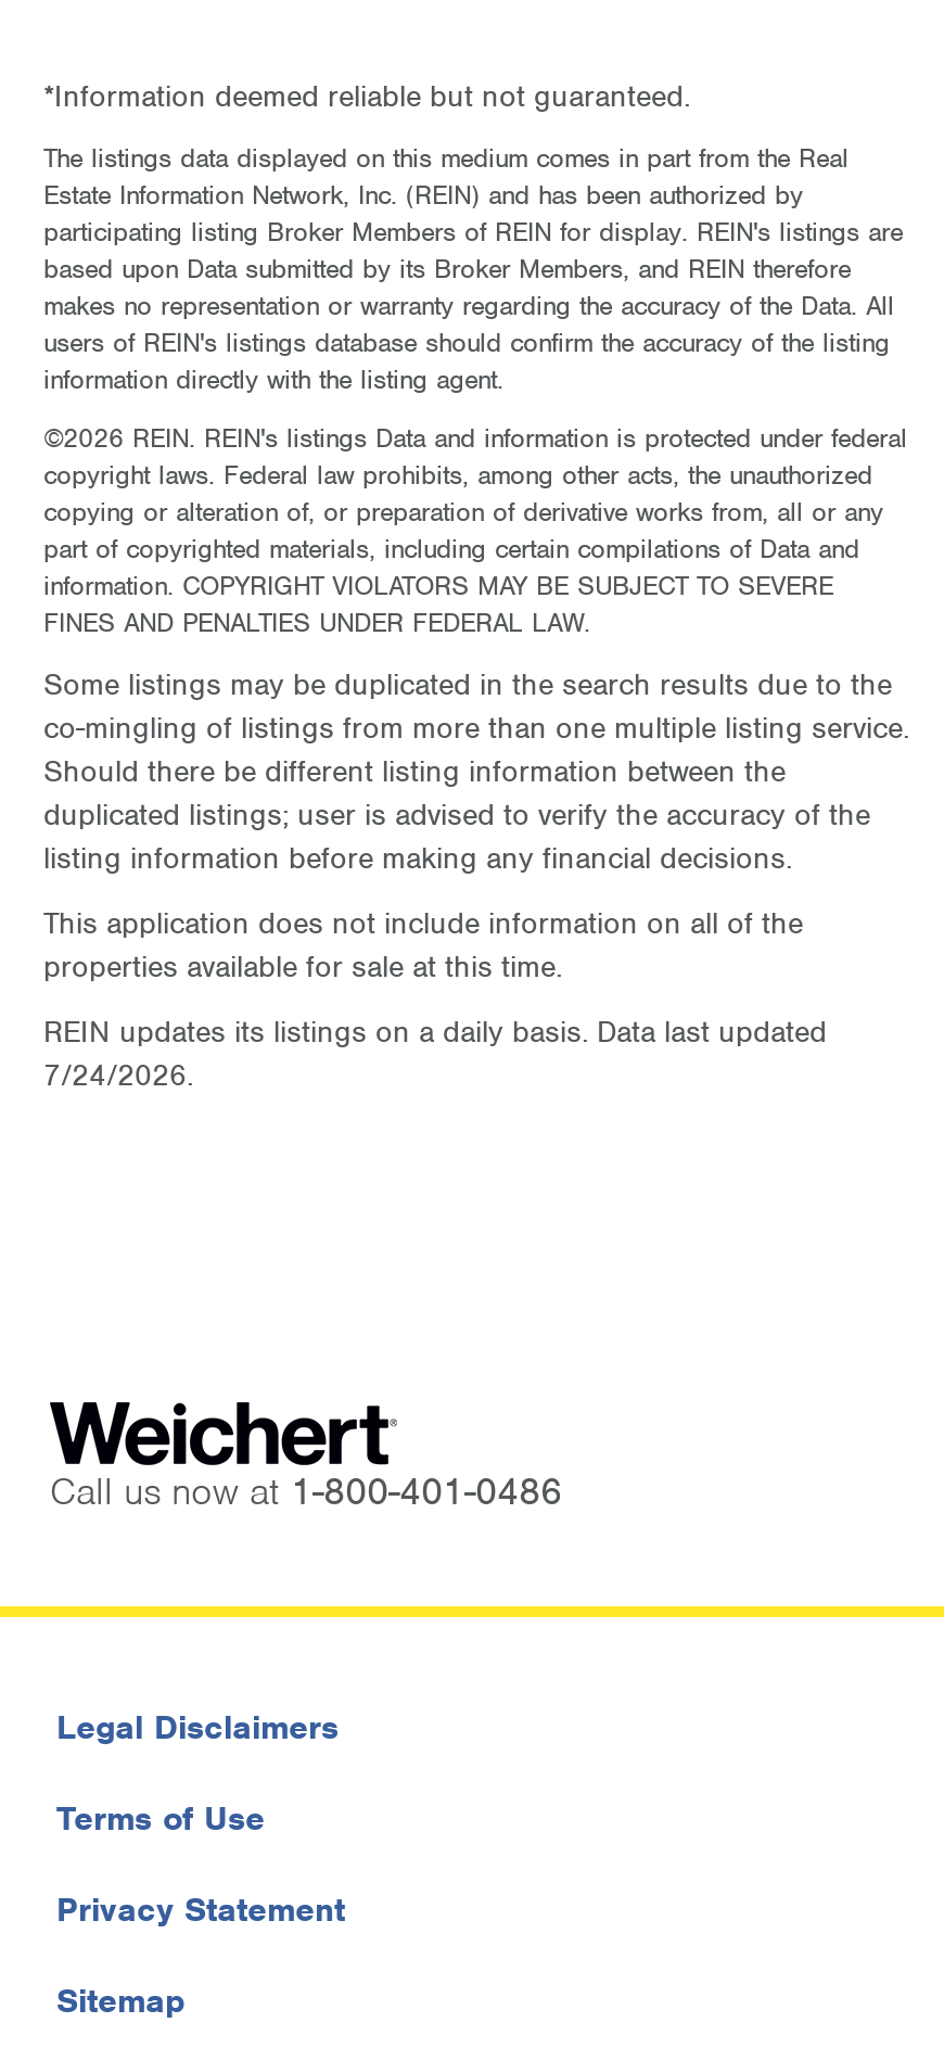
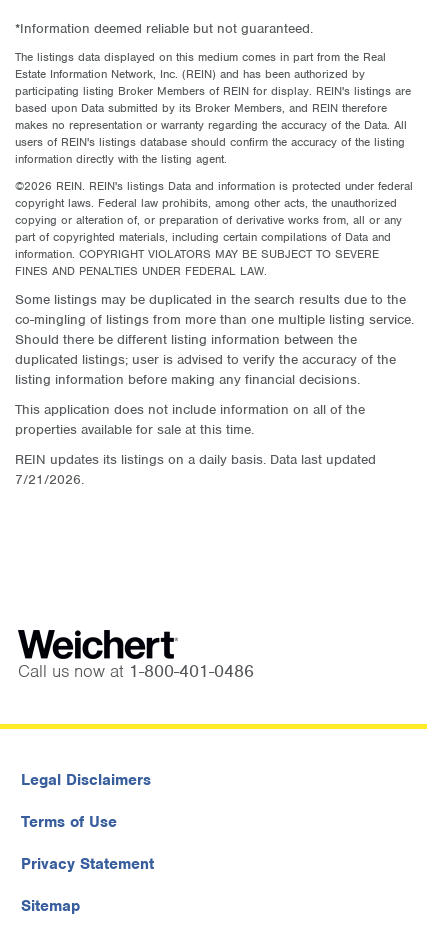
- 7/24/2026.
+ 7/21/2026.
